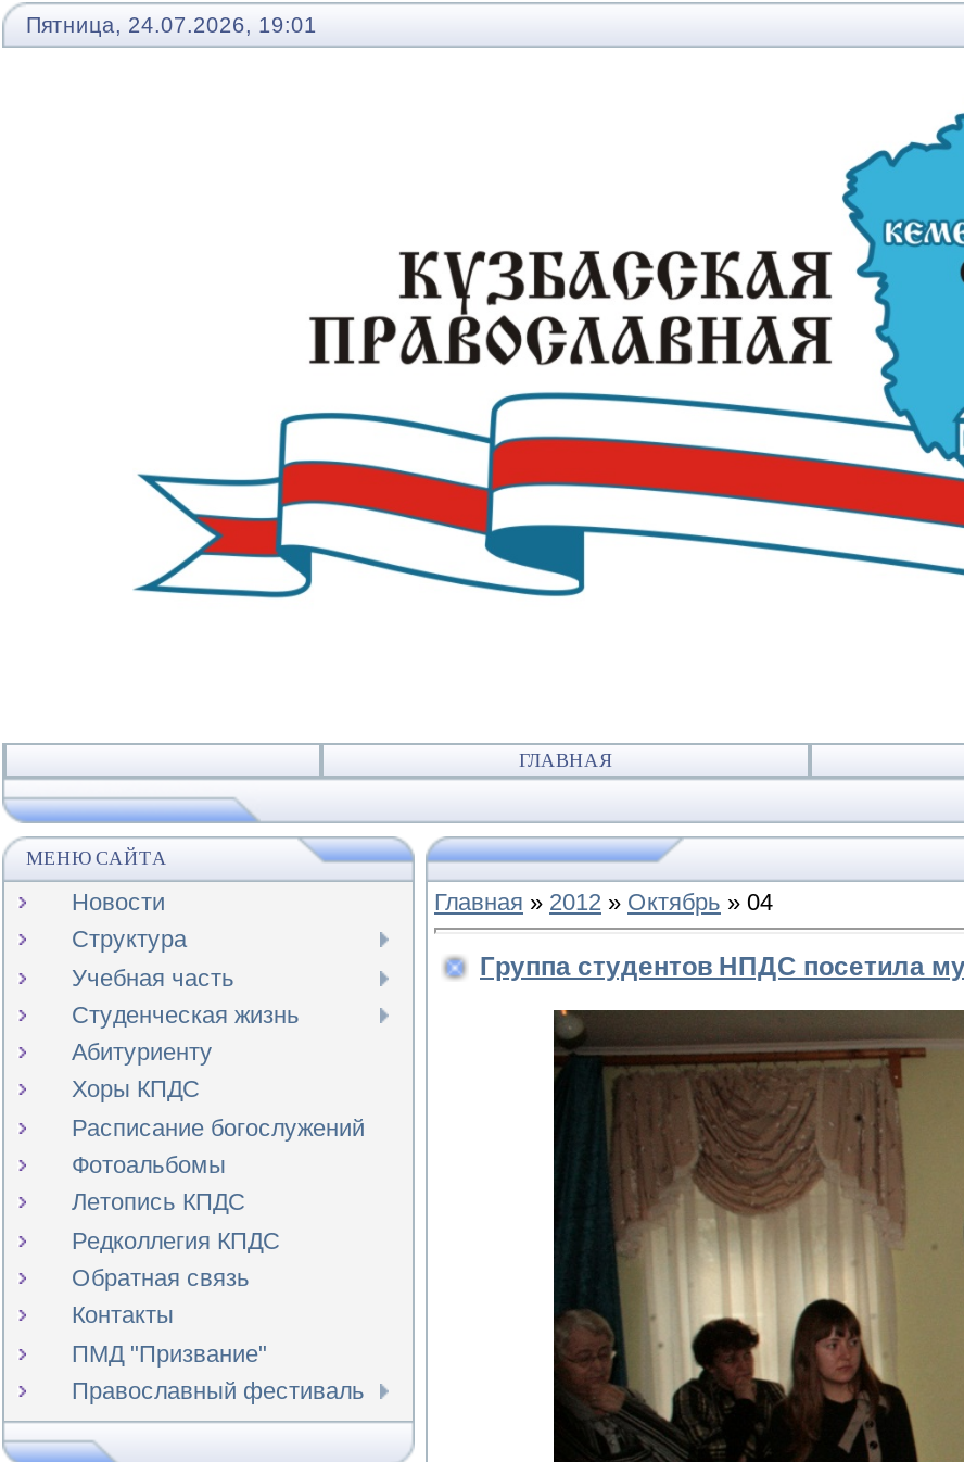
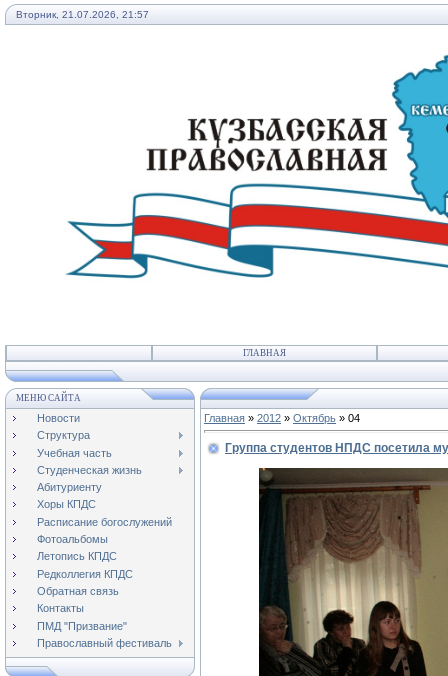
- Пятница, 24.07.2026, 19:01
+ Вторник, 21.07.2026, 21:57
